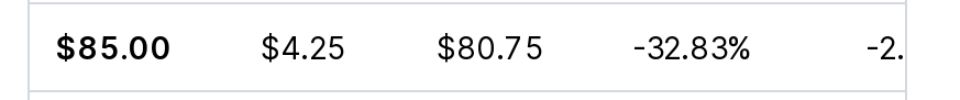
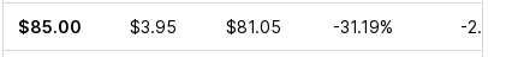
- $4.25
+ $3.95

- $80.75
+ $81.05

- -32.83%
+ -31.19%
